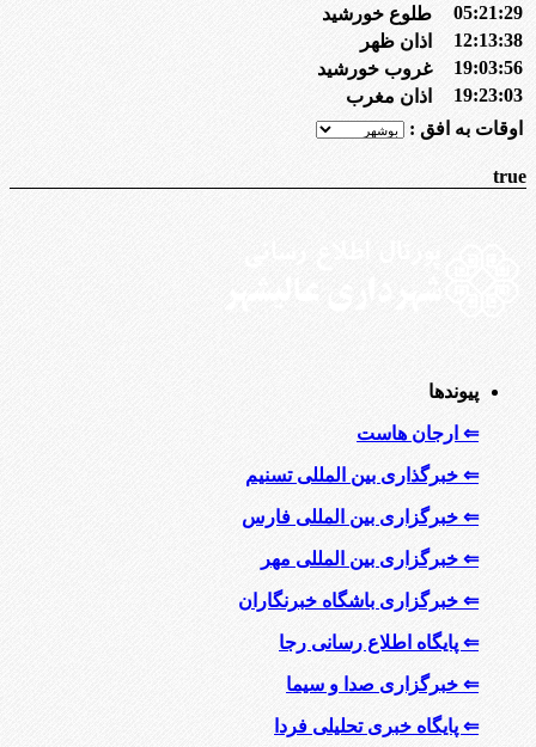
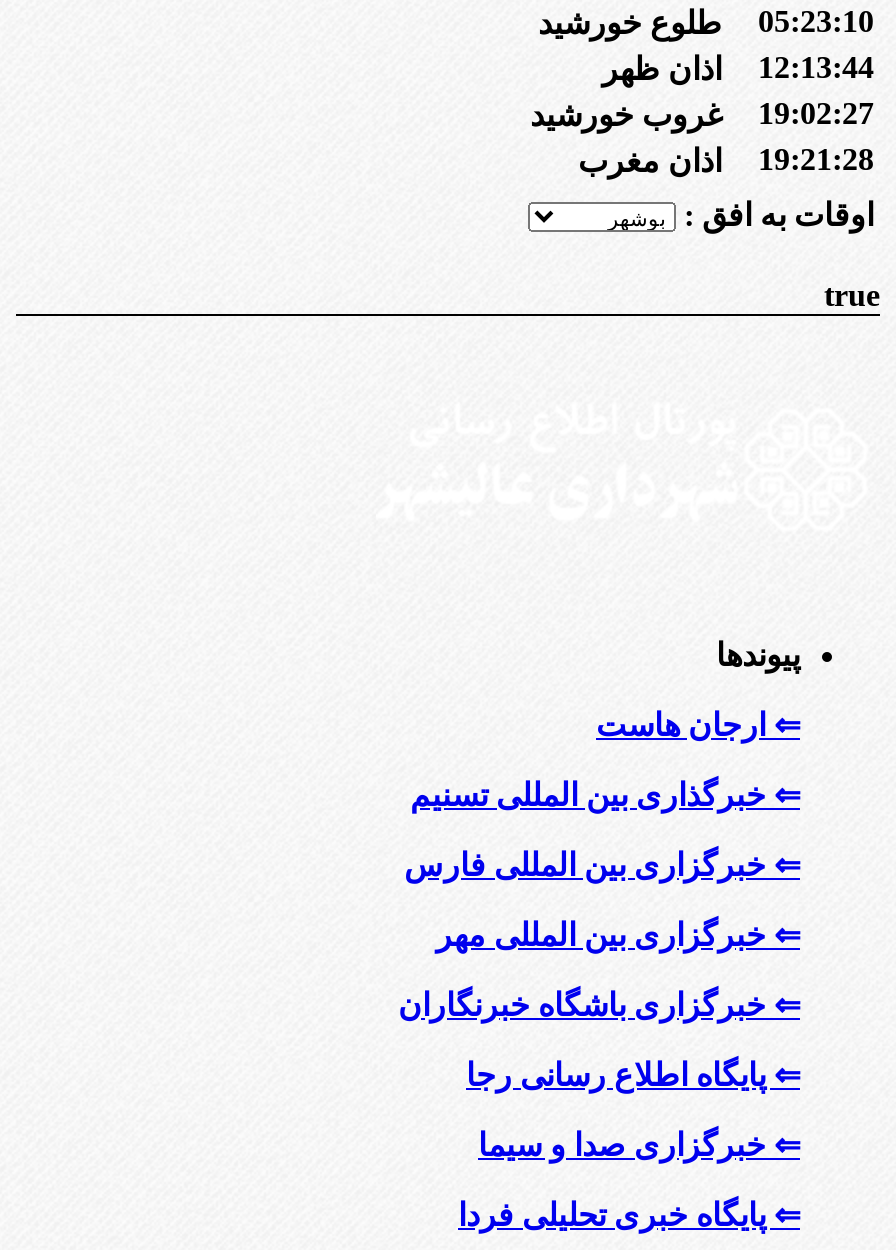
- 05:21:29 طلوع خورشید
+ 05:23:10 طلوع خورشید

- 12:13:38 اذان ظهر
+ 12:13:44 اذان ظهر

- 19:03:56 غروب خورشید
+ 19:02:27 غروب خورشید

- 19:23:03 اذان مغرب
+ 19:21:28 اذان مغرب
